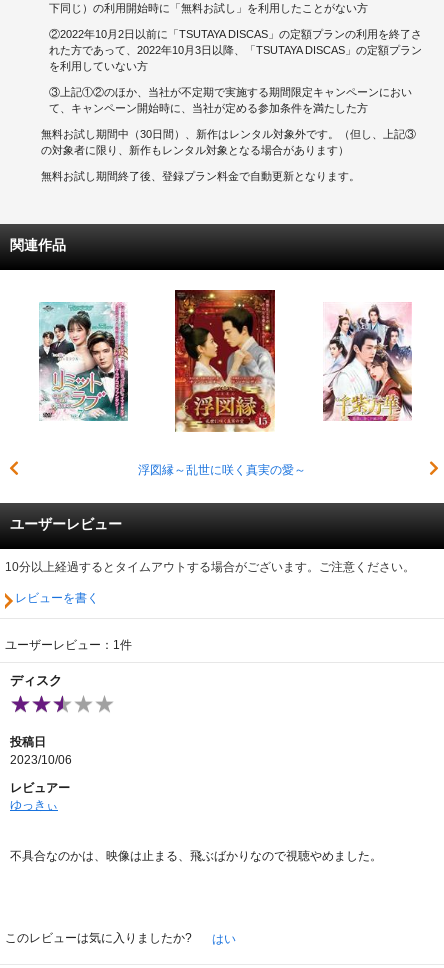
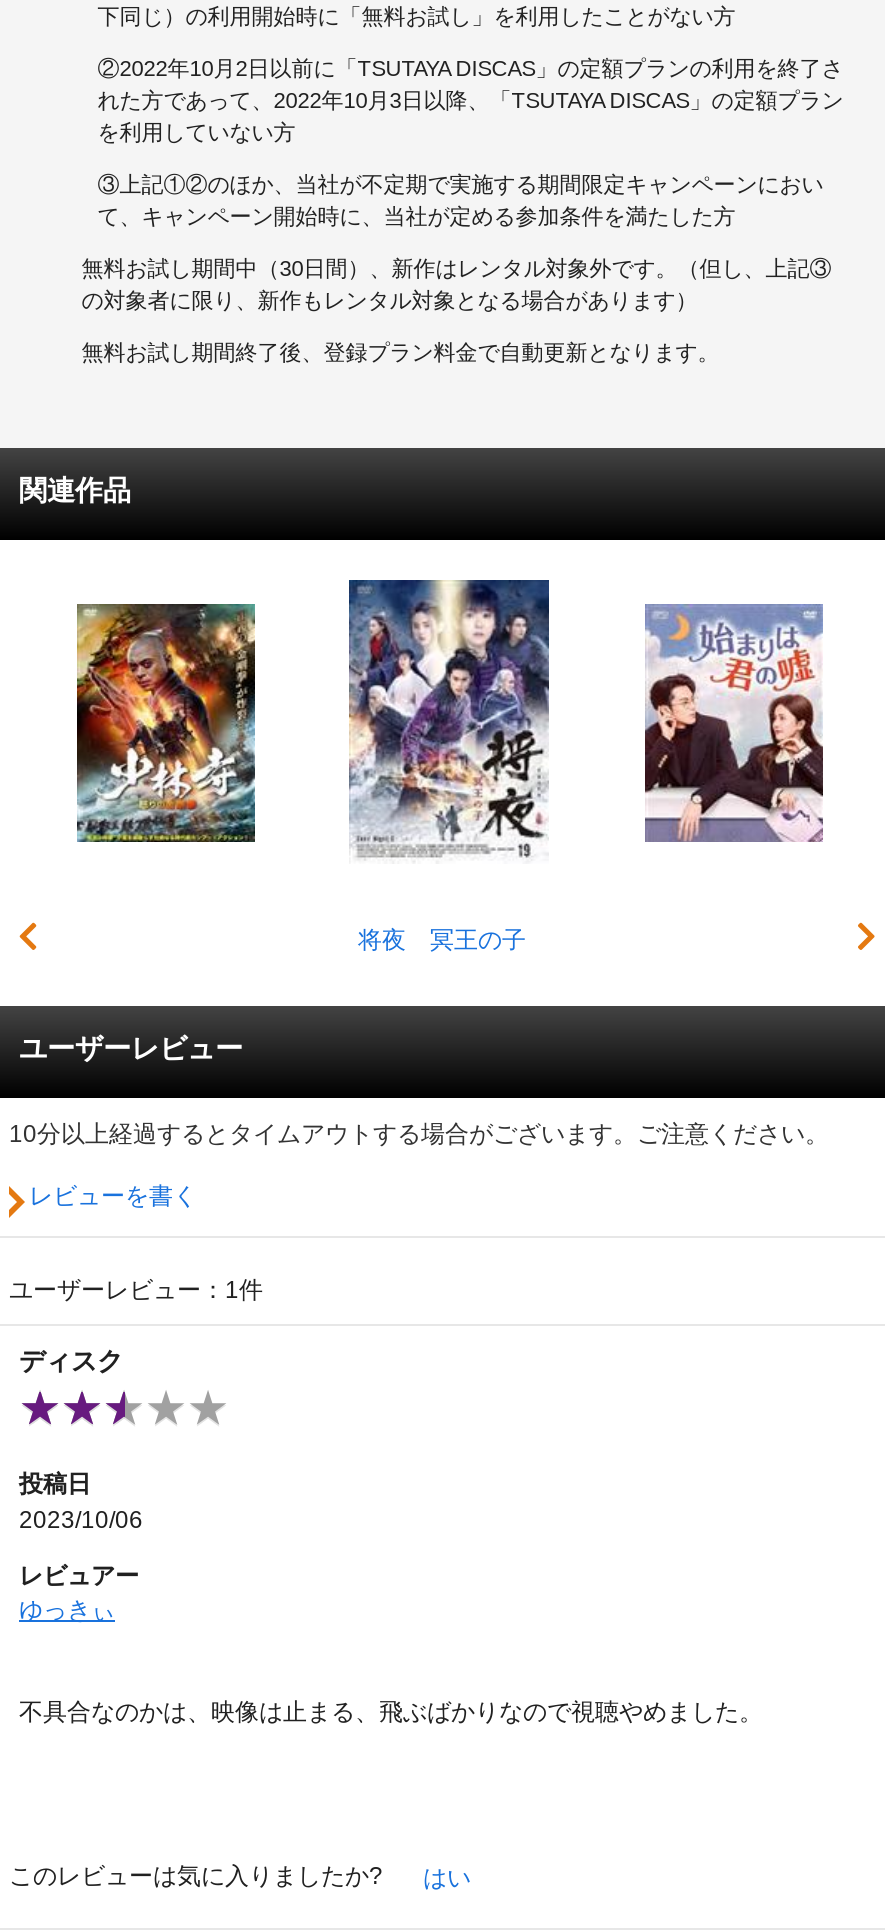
- [image]
- 浮図縁～乱世に咲く真実の愛～
+ [image]
+ 将夜 冥王の子

- [image]
+ [image]

- [image]
+ [image]
